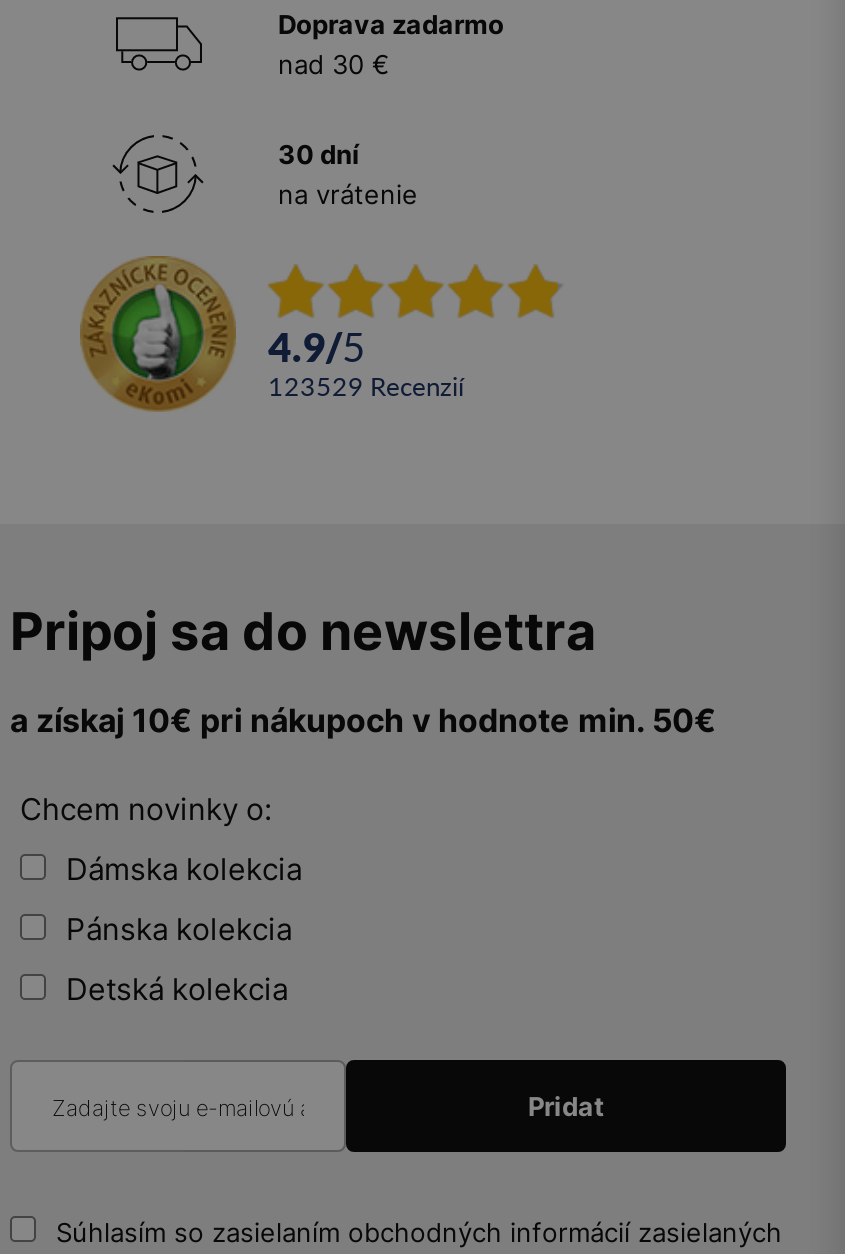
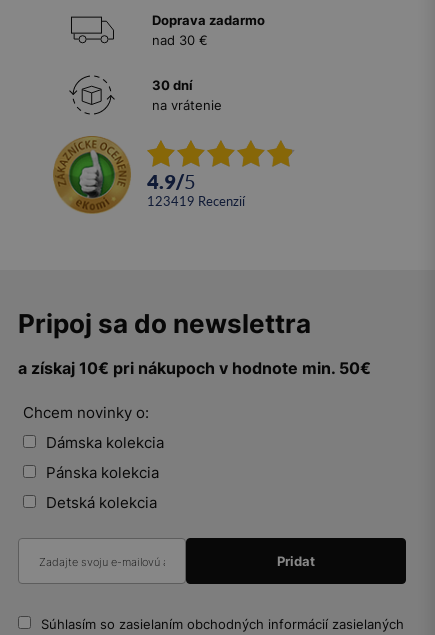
- 123529 recenzií
+ 123419 recenzií
